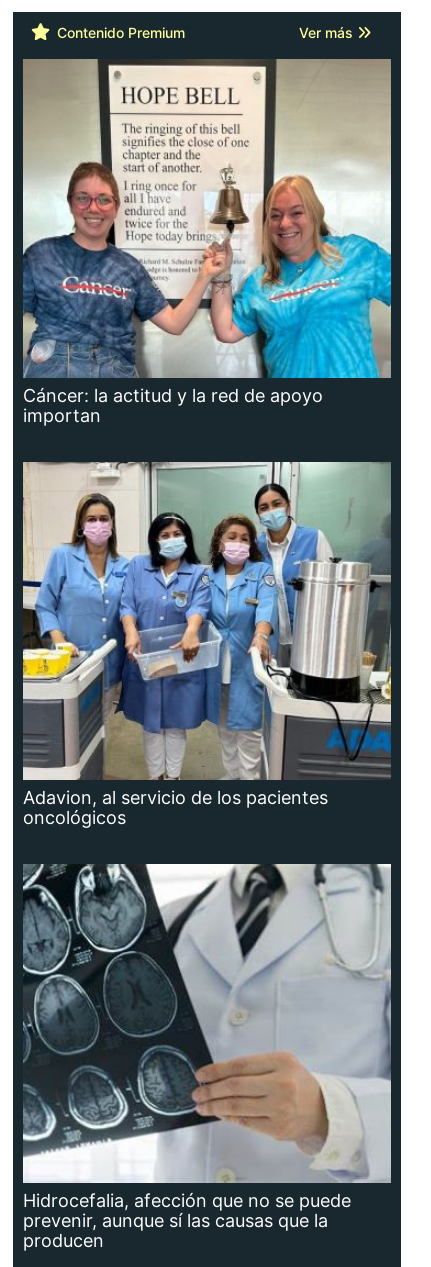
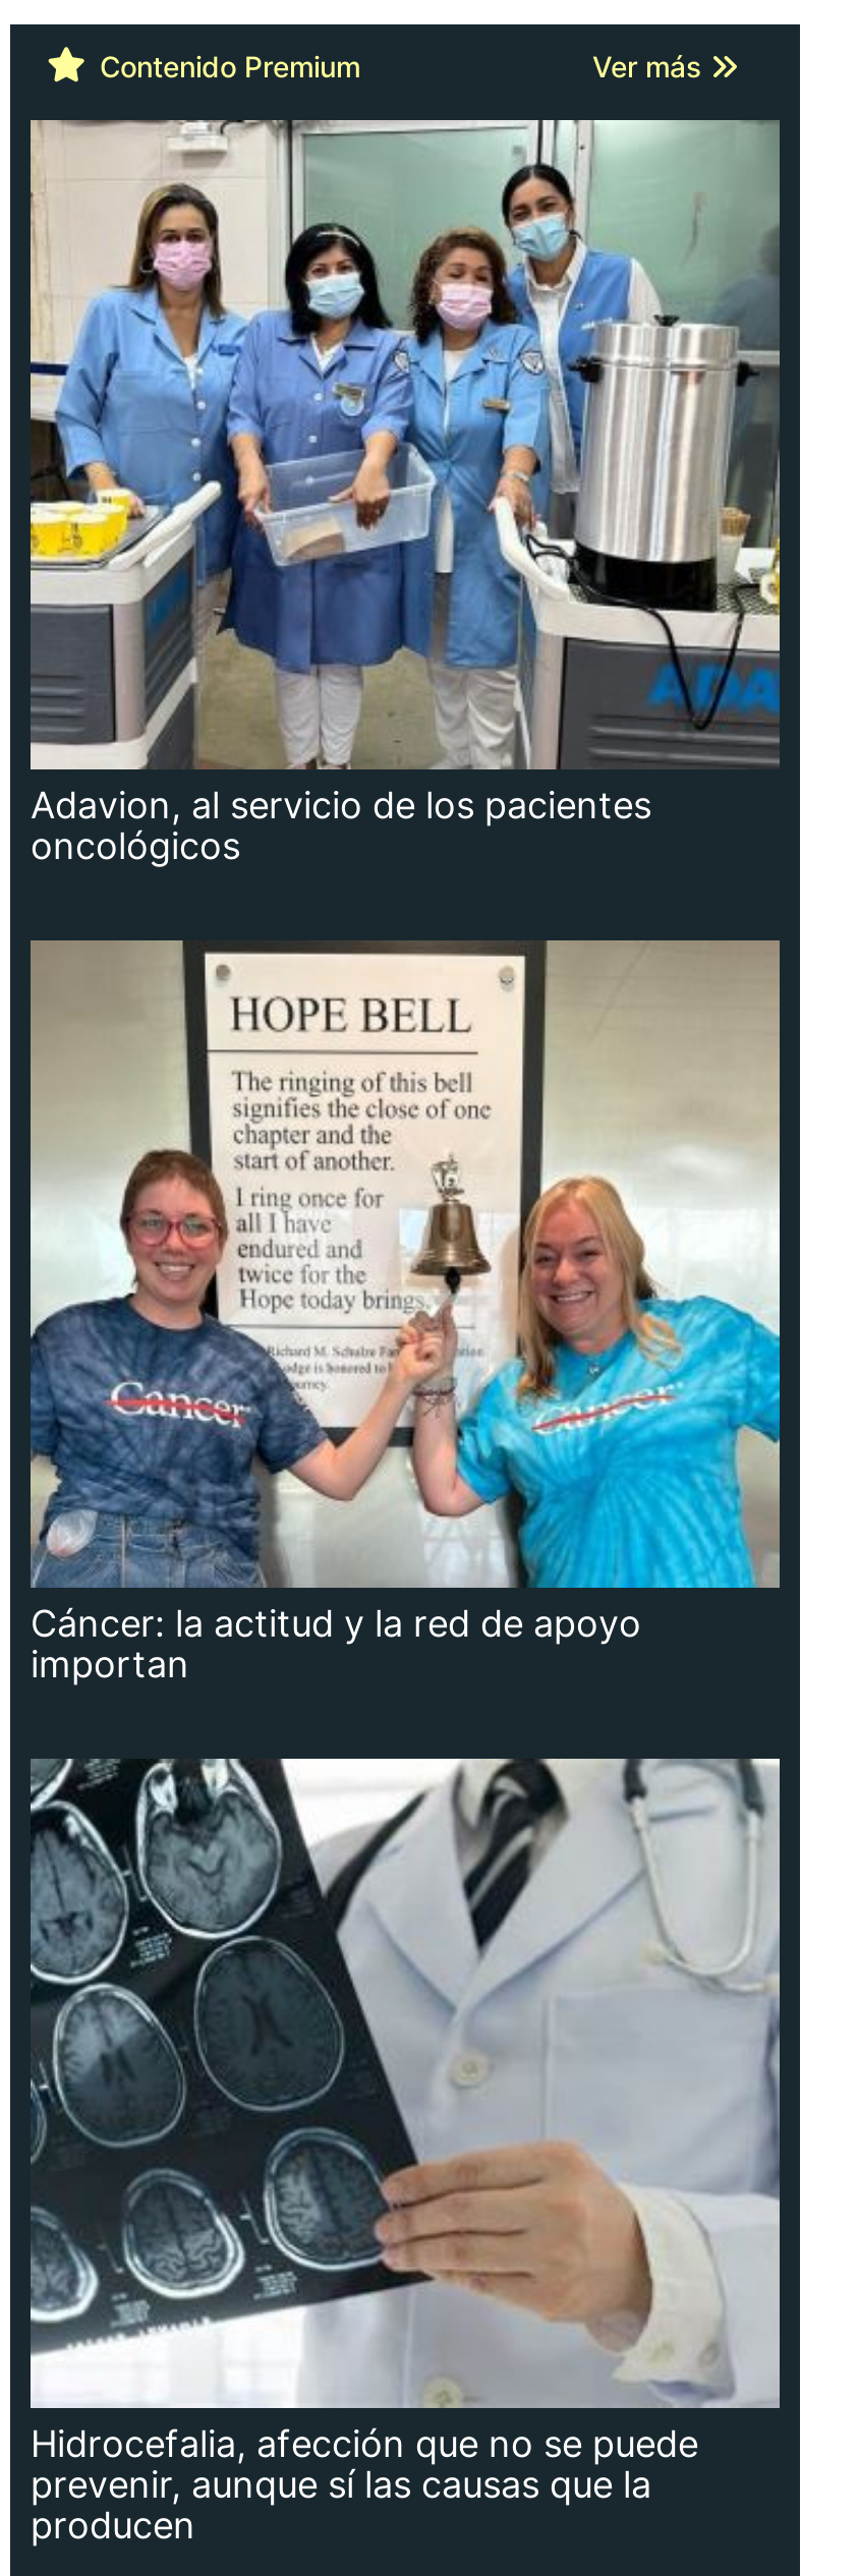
moved down: [image] | Cáncer: la actitud y la red de apoyo | importan

moved up: [image] | Adavion, al servicio de los pacientes | oncológicos
